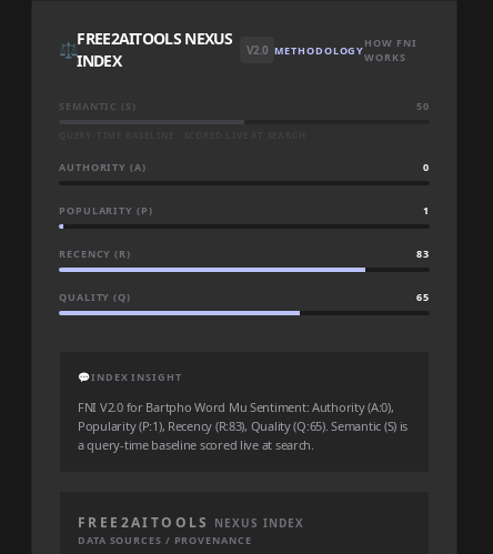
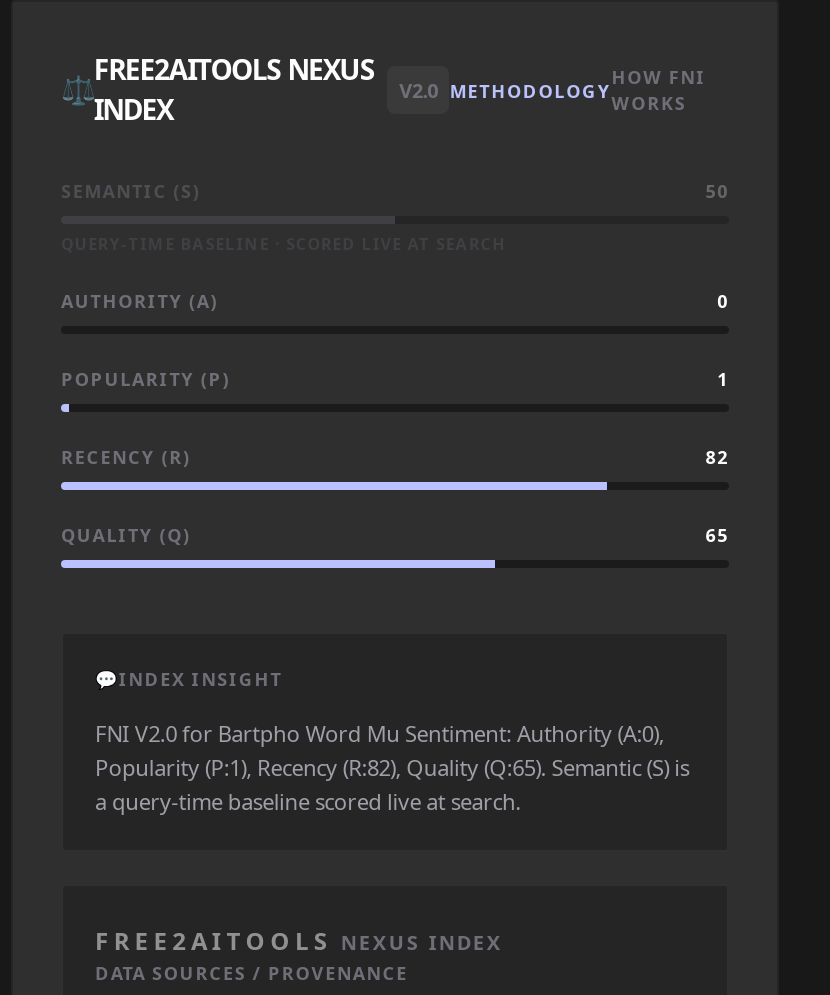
- 83
+ 82

- Popularity (P:1), Recency (R:83), Quality (Q:65). Semantic (S) is
+ Popularity (P:1), Recency (R:82), Quality (Q:65). Semantic (S) is
